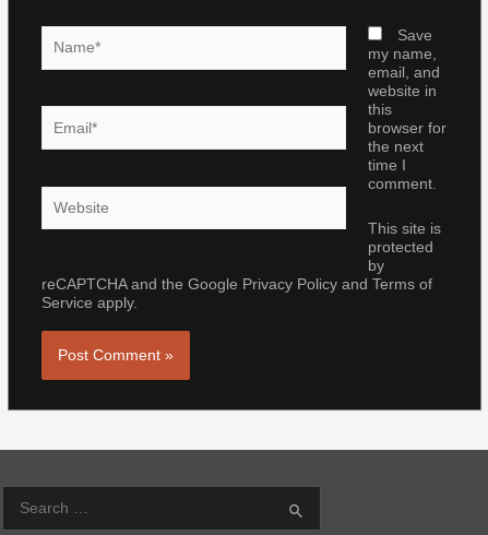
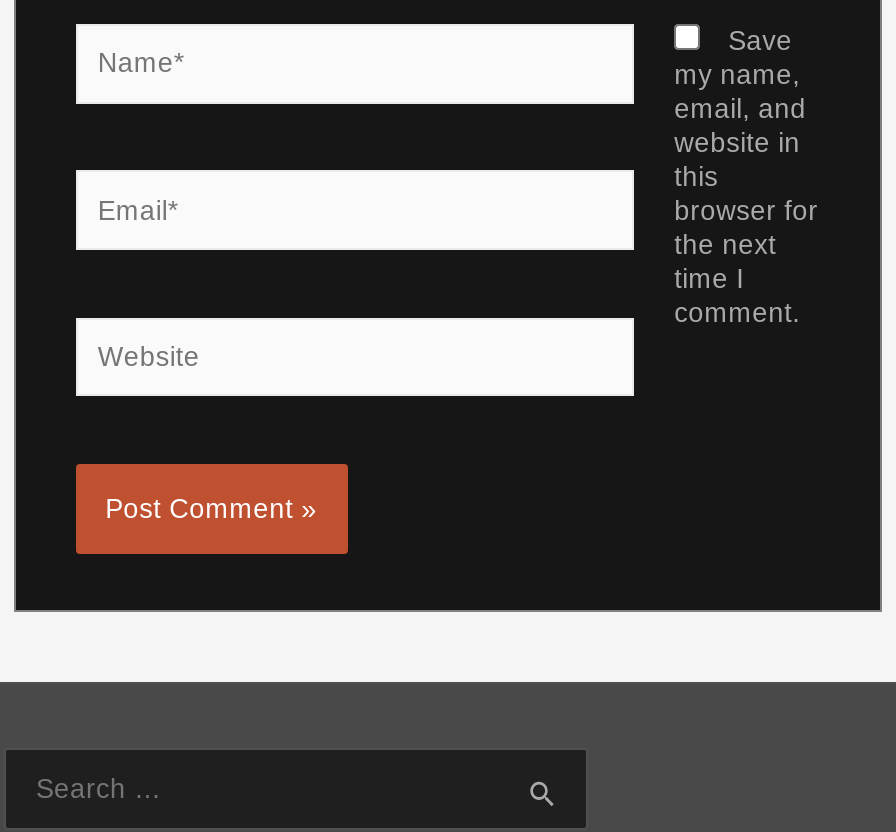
- This site is
- protected
- by
- reCAPTCHA and the Google Privacy Policy and Terms of
- Service apply.
